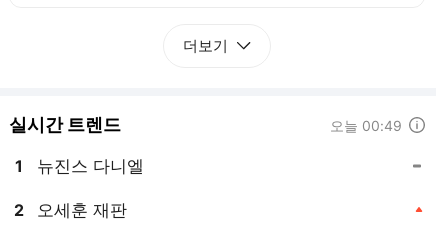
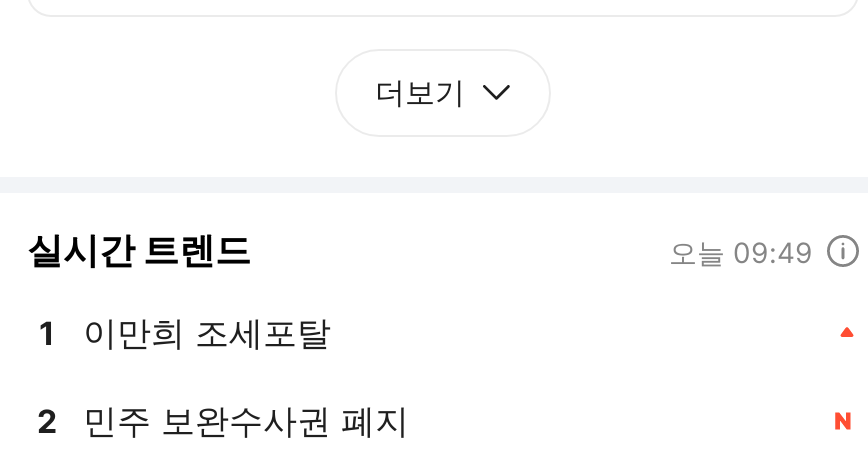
- 오늘 00:49
+ 오늘 09:49

- 뉴진스 다니엘
+ 이만희 조세포탈

- 오세훈 재판
+ 민주 보완수사권 폐지
